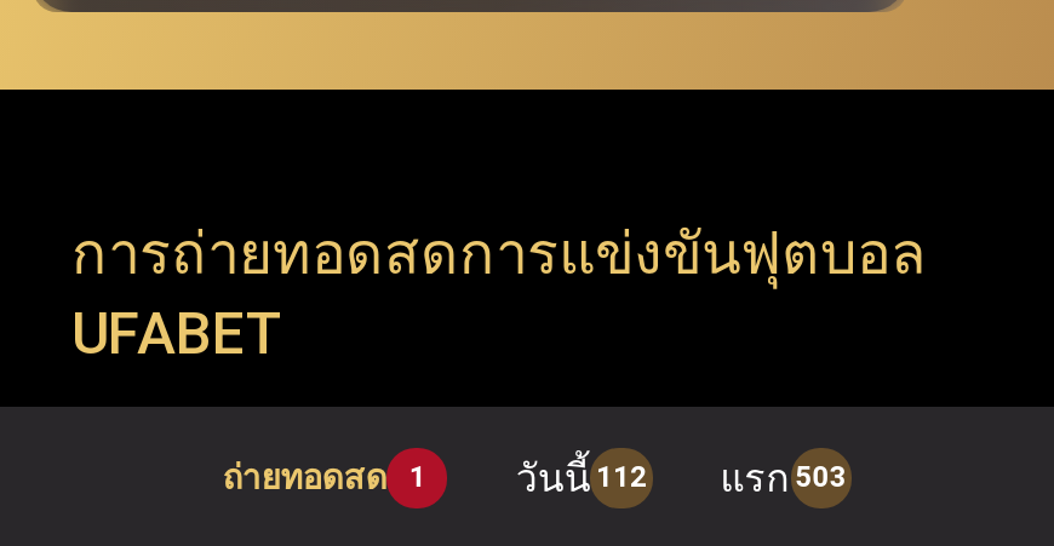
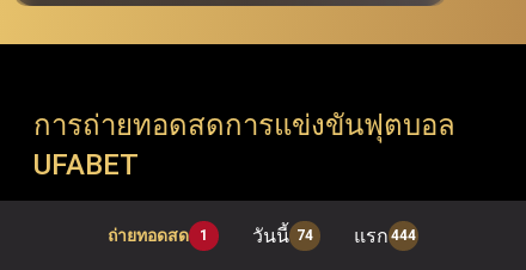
- วันนี้ 112
- แรก 503
+ วันนี้ 74
+ แรก 444
